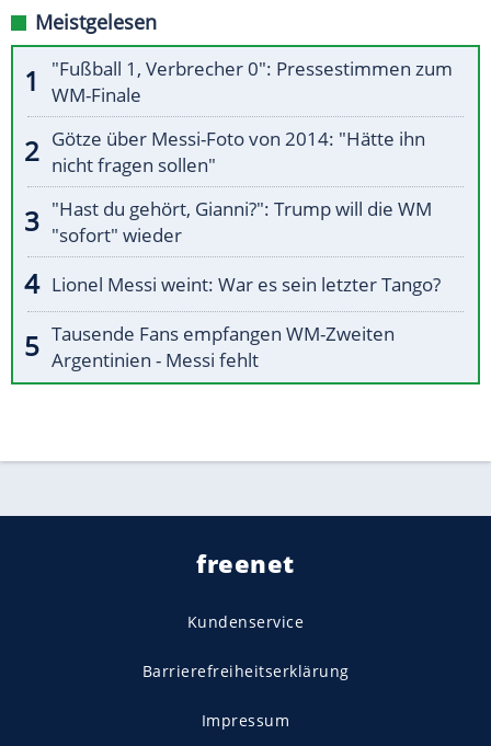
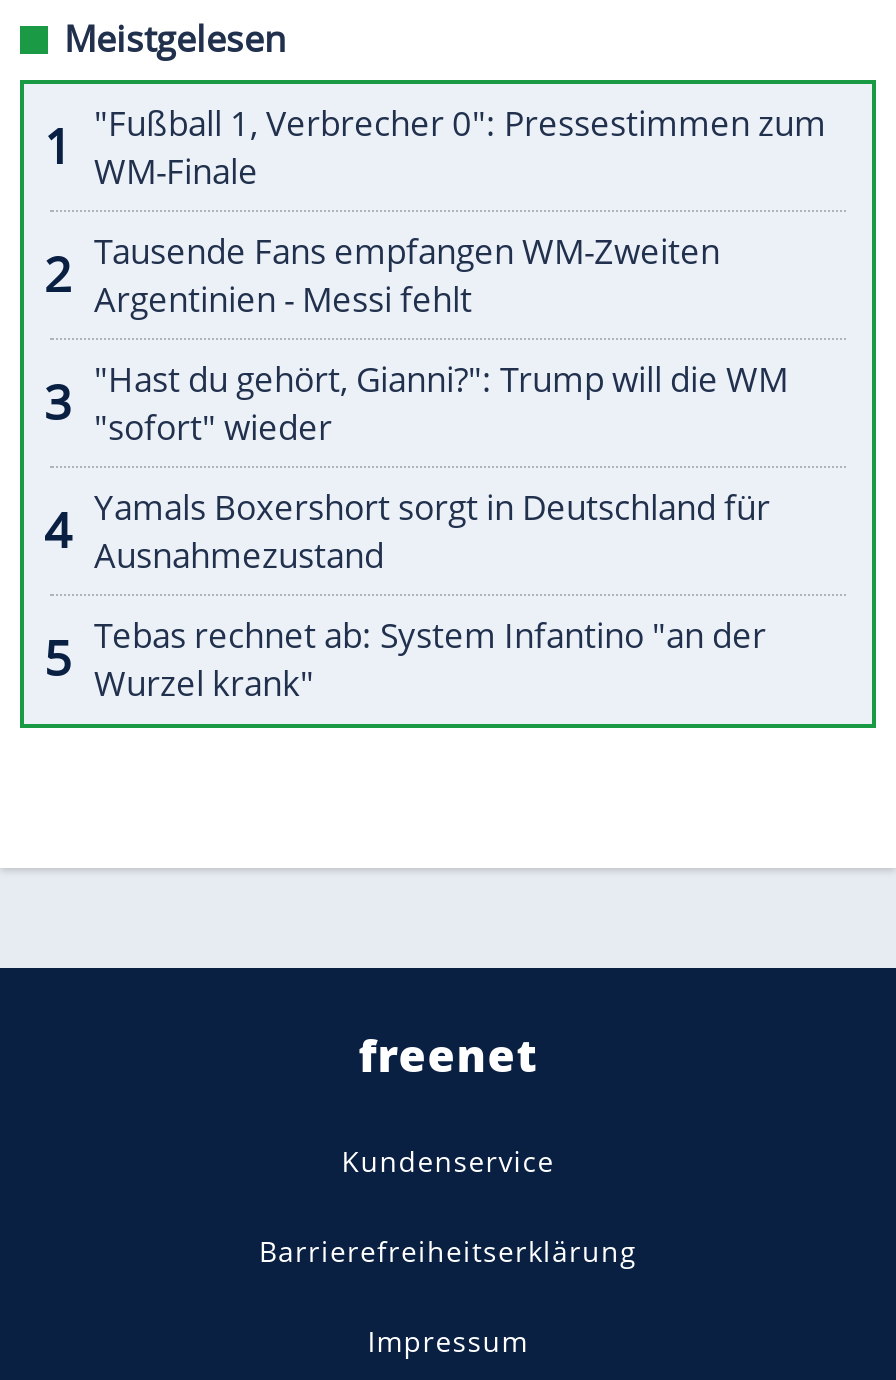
- Götze über Messi-Foto von 2014: "Hätte ihn
- nicht fragen sollen"

+ Tebas rechnet ab: System Infantino "an der
+ Wurzel krank"

- Lionel Messi weint: War es sein letzter Tango?
+ Yamals Boxershort sorgt in Deutschland für
+ Ausnahmezustand

moved up: Tausende Fans empfangen WM-Zweiten | Argentinien - Messi fehlt
